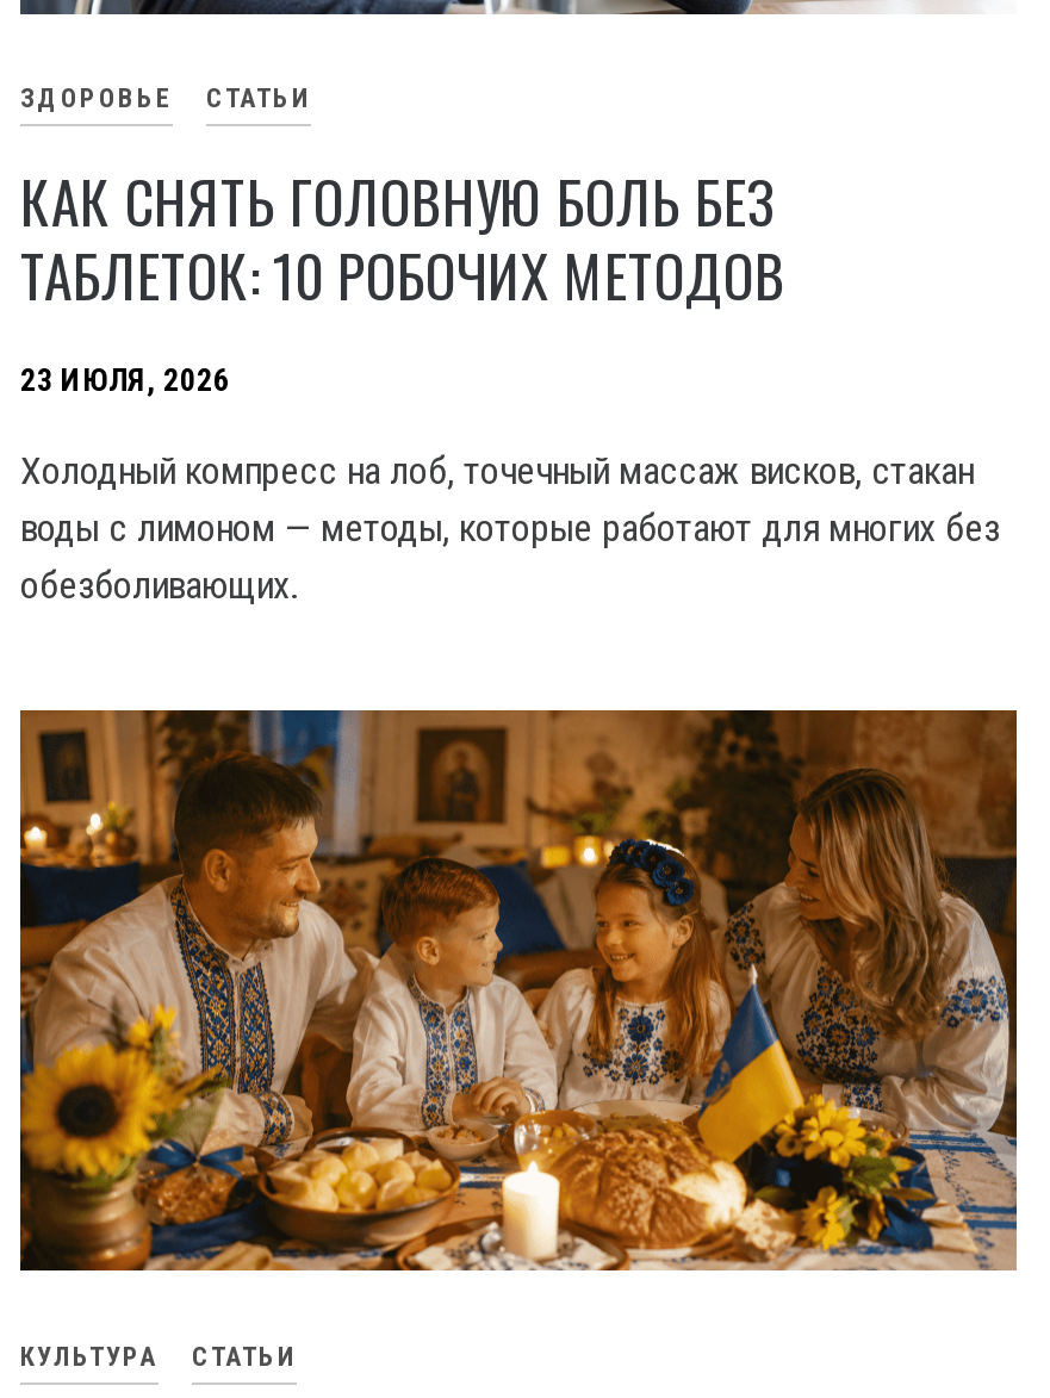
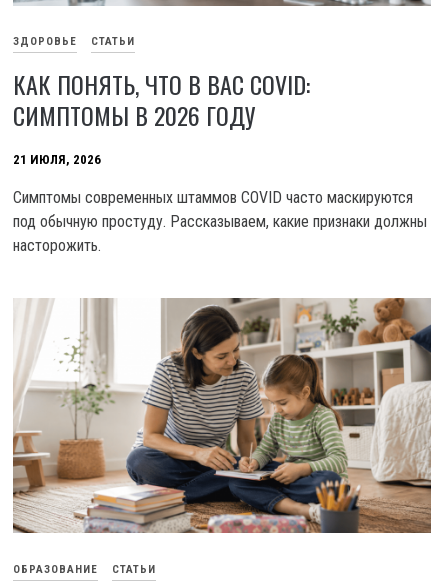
- КАК СНЯТЬ ГОЛОВНУЮ БОЛЬ БЕЗ
- ТАБЛЕТОК: 10 РОБОЧИХ МЕТОДОВ
+ КАК ПОНЯТЬ, ЧТО В ВАС COVID:
+ СИМПТОМЫ В 2026 ГОДУ

- 23 ИЮЛЯ, 2026
+ 21 ИЮЛЯ, 2026

- Холодный компресс на лоб, точечный массаж висков, стакан
- воды с лимоном — методы, которые работают для многих без
- обезболивающих.
+ Симптомы современных штаммов COVID часто маскируются
+ под обычную простуду. Рассказываем, какие признаки должны
+ насторожить.

- [image]
- КУЛЬТУРА
+ [image]
+ ОБРАЗОВАНИЕ
